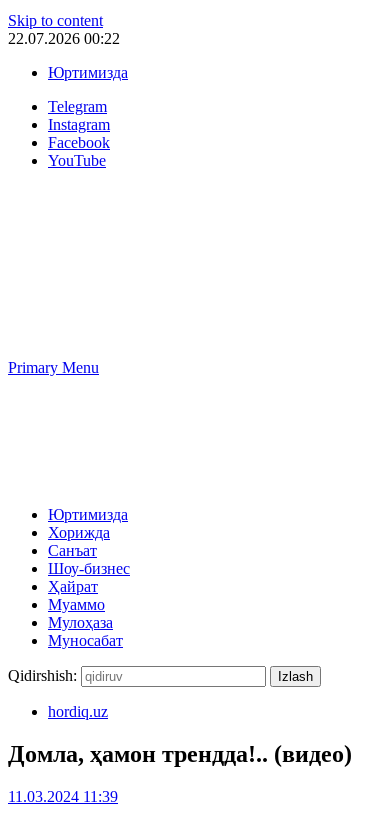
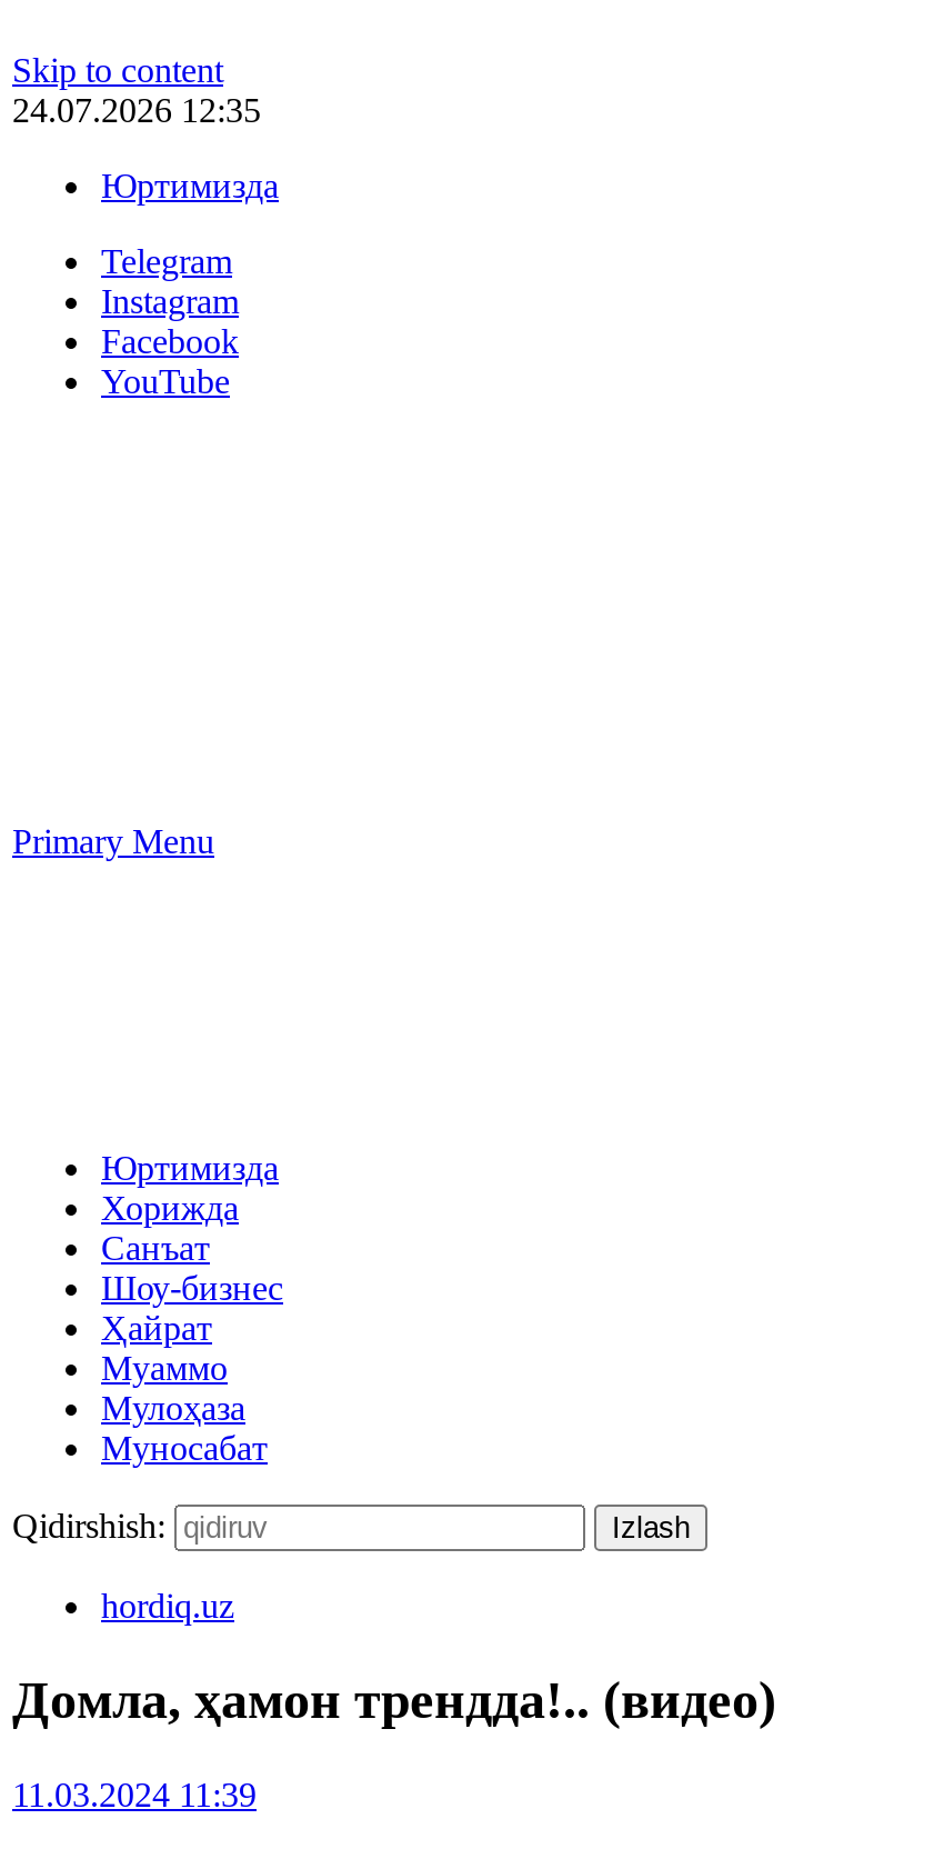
- 22.07.2026 00:22
+ 24.07.2026 12:35
